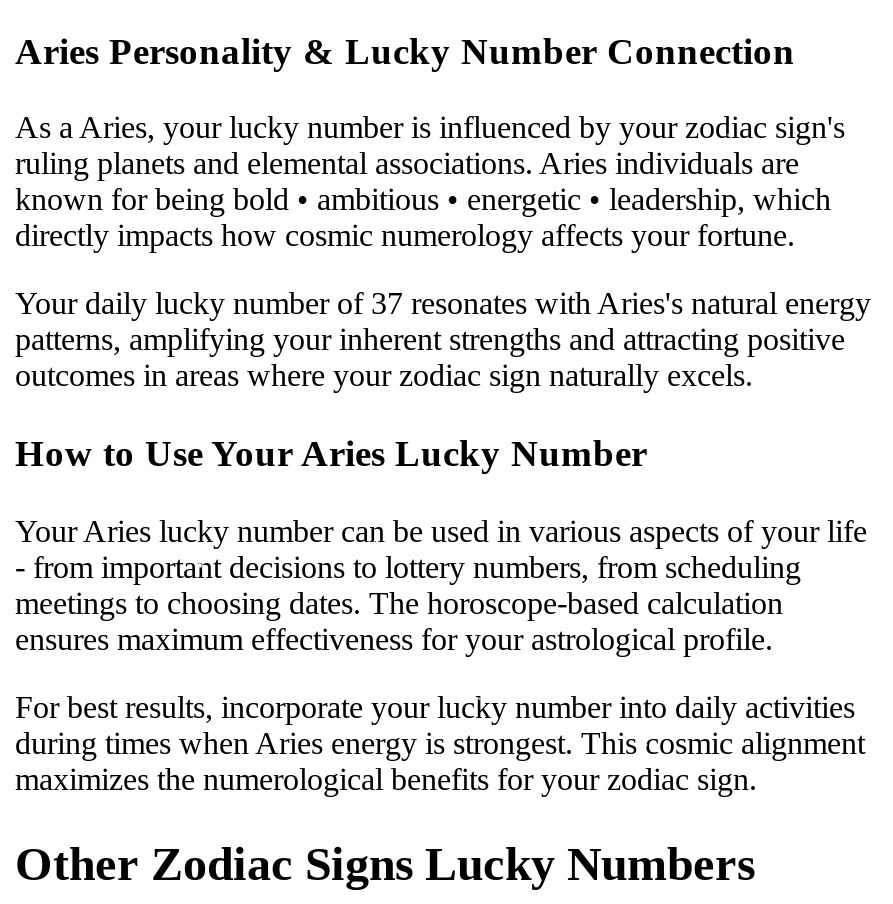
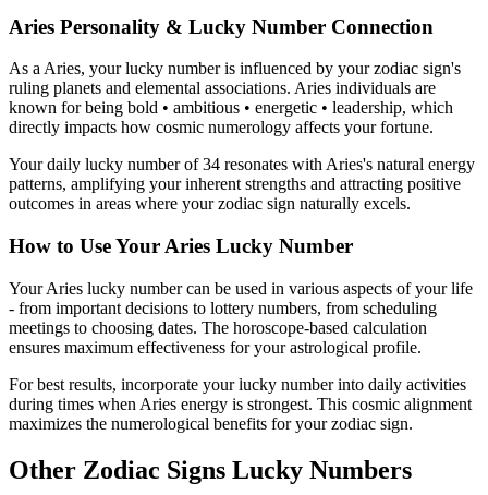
- Your daily lucky number of 37 resonates with Aries's natural energy
+ Your daily lucky number of 34 resonates with Aries's natural energy
